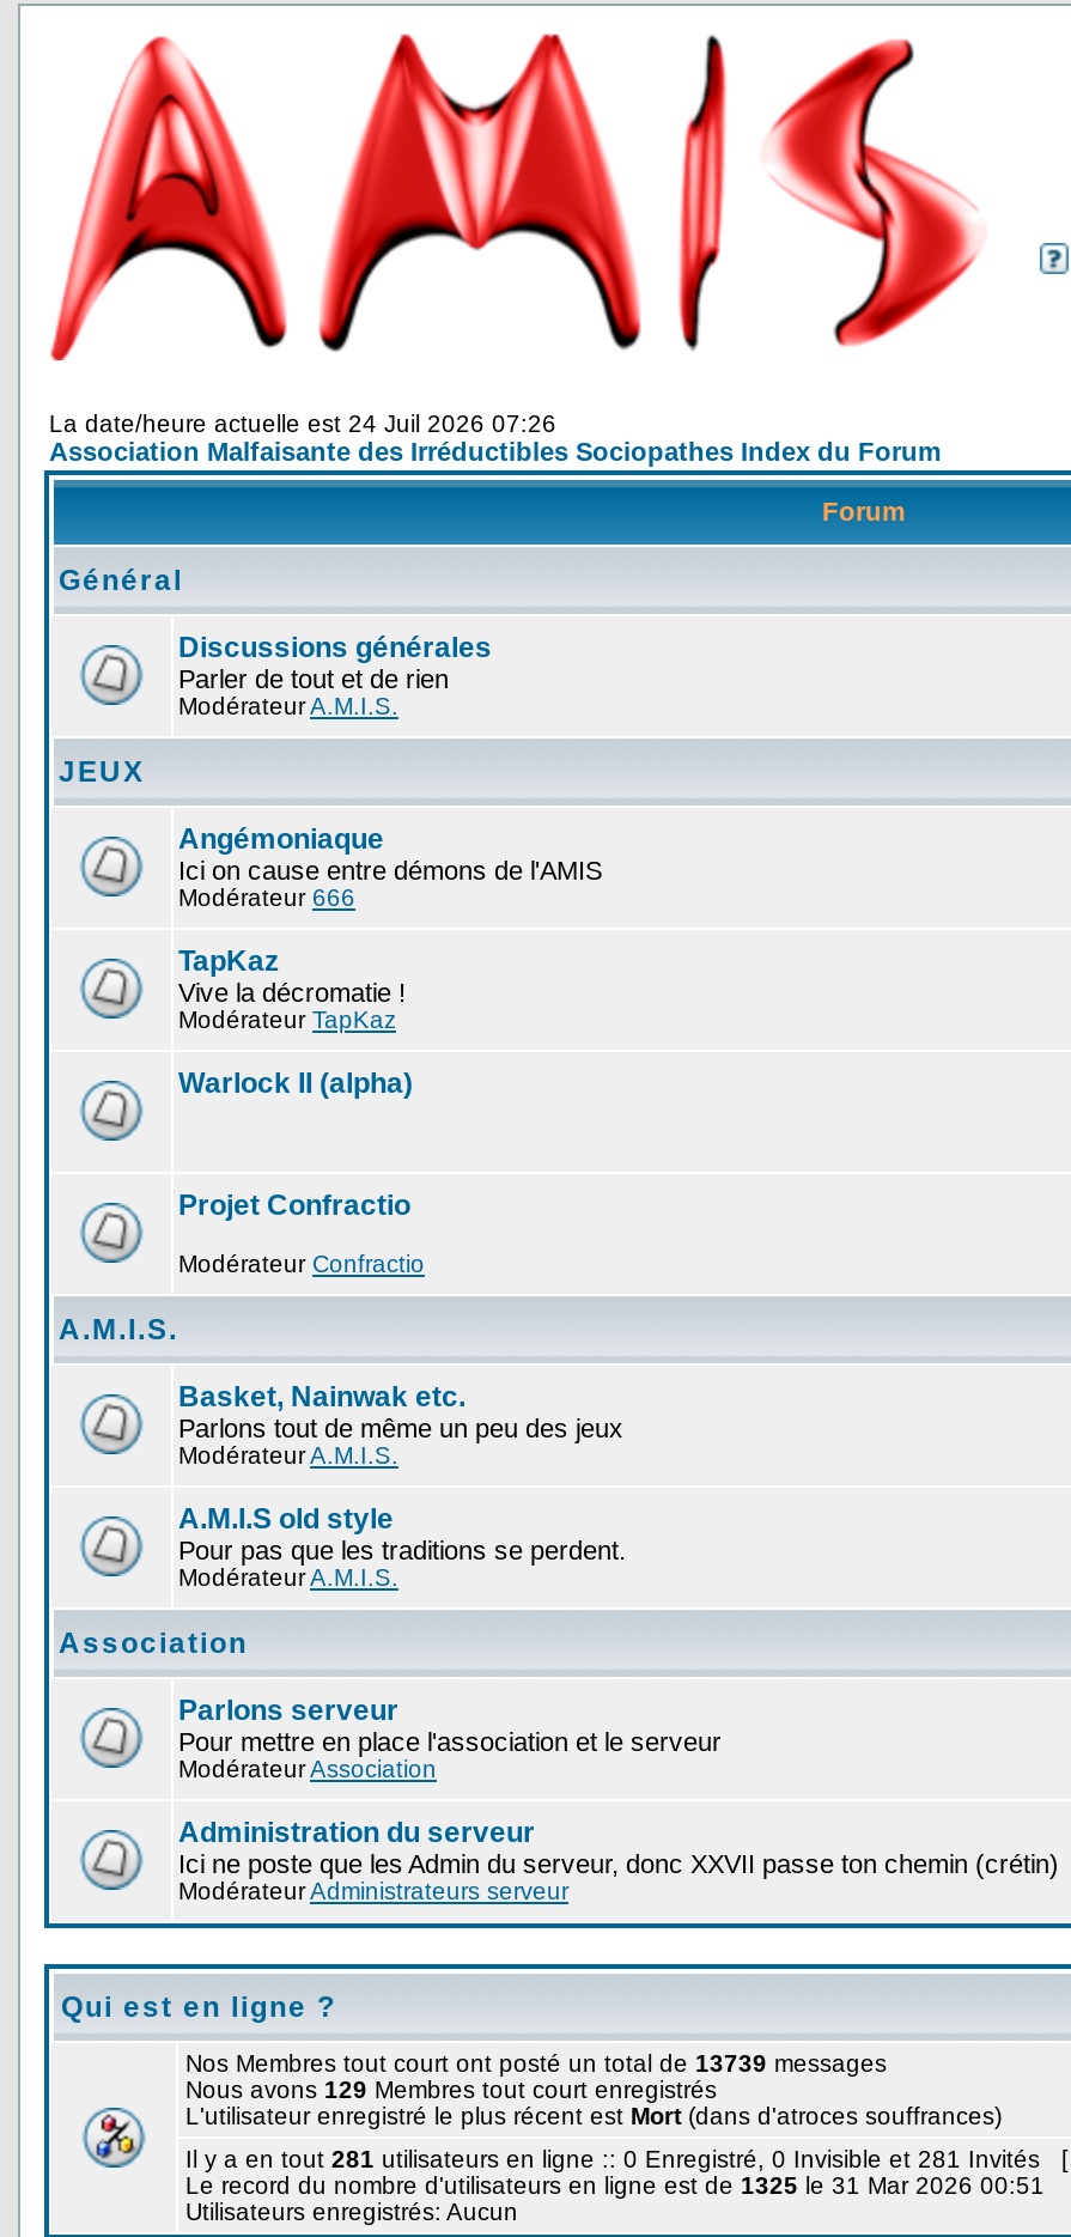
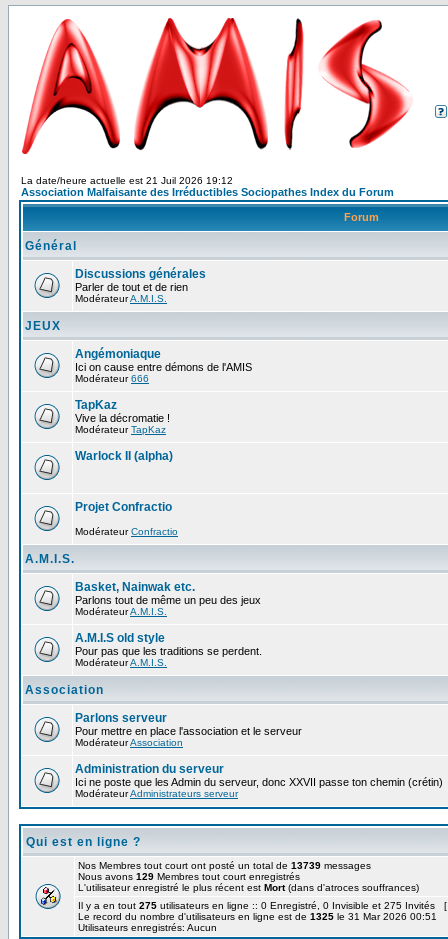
- La date/heure actuelle est 24 Juil 2026 07:26
+ La date/heure actuelle est 21 Juil 2026 19:12

- Il y a en tout 281 utilisateurs en ligne :: 0 Enregistré, 0 Invisible et 281 Invités [
+ Il y a en tout 275 utilisateurs en ligne :: 0 Enregistré, 0 Invisible et 275 Invités [
